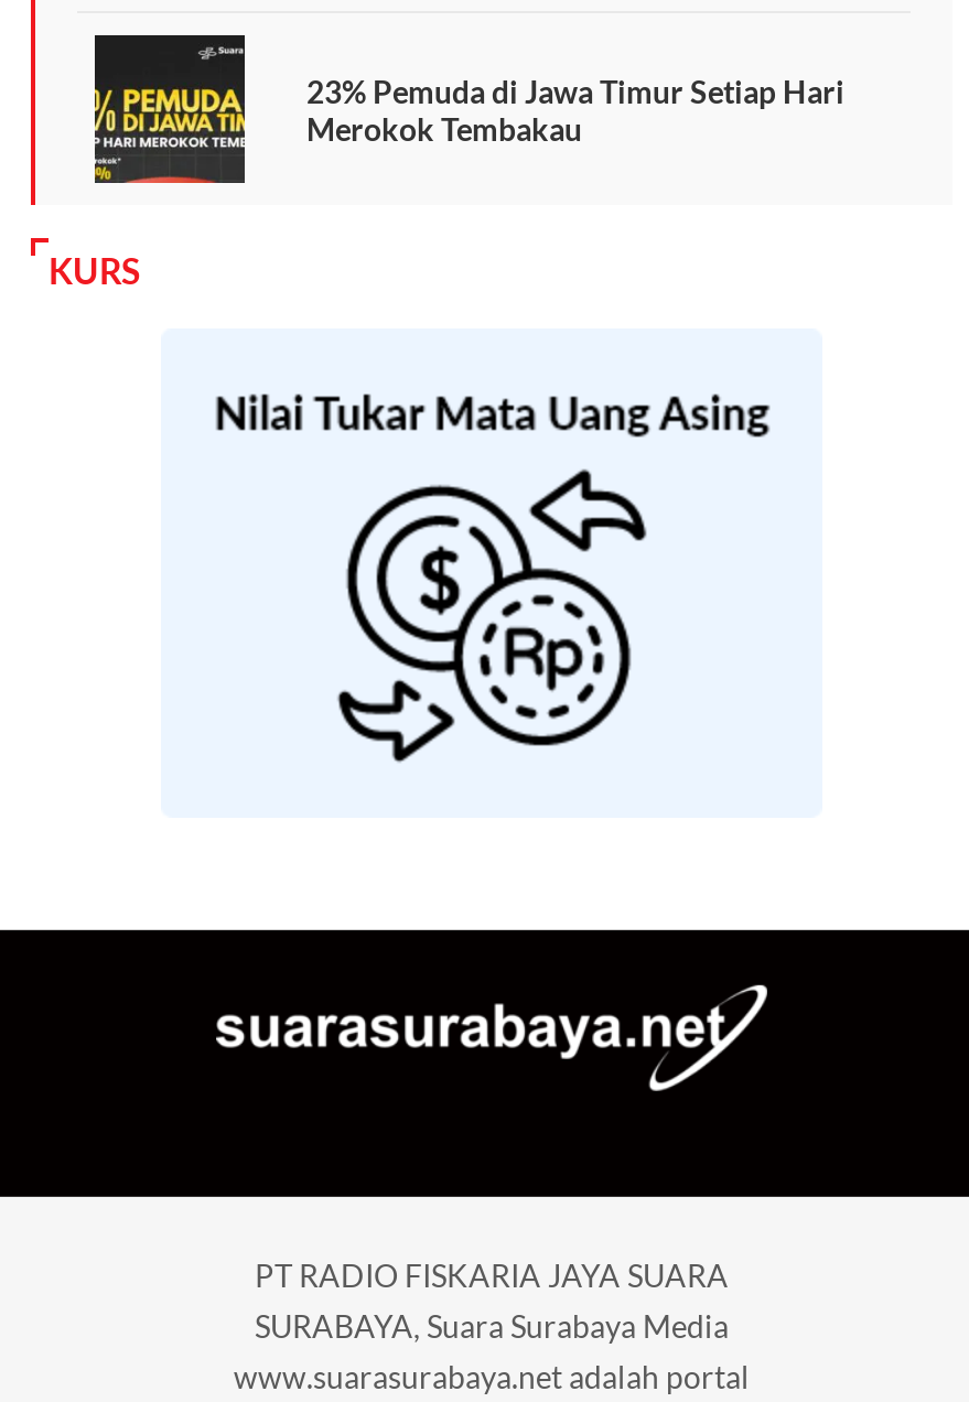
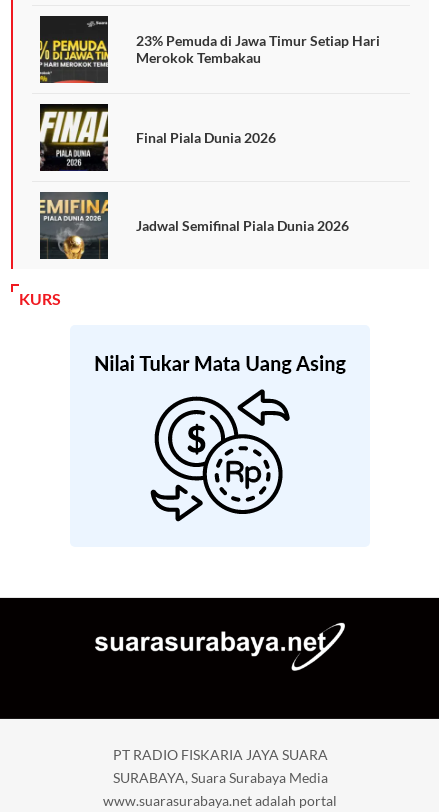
+ [image]
+ Final Piala Dunia 2026

+ [image]
+ Jadwal Semifinal Piala Dunia 2026
